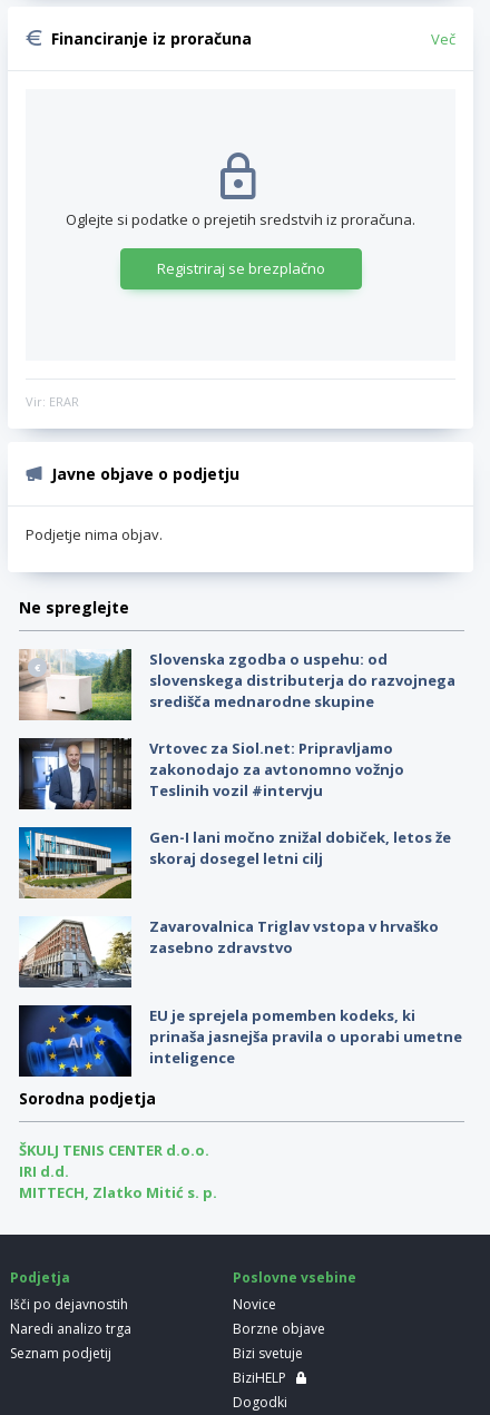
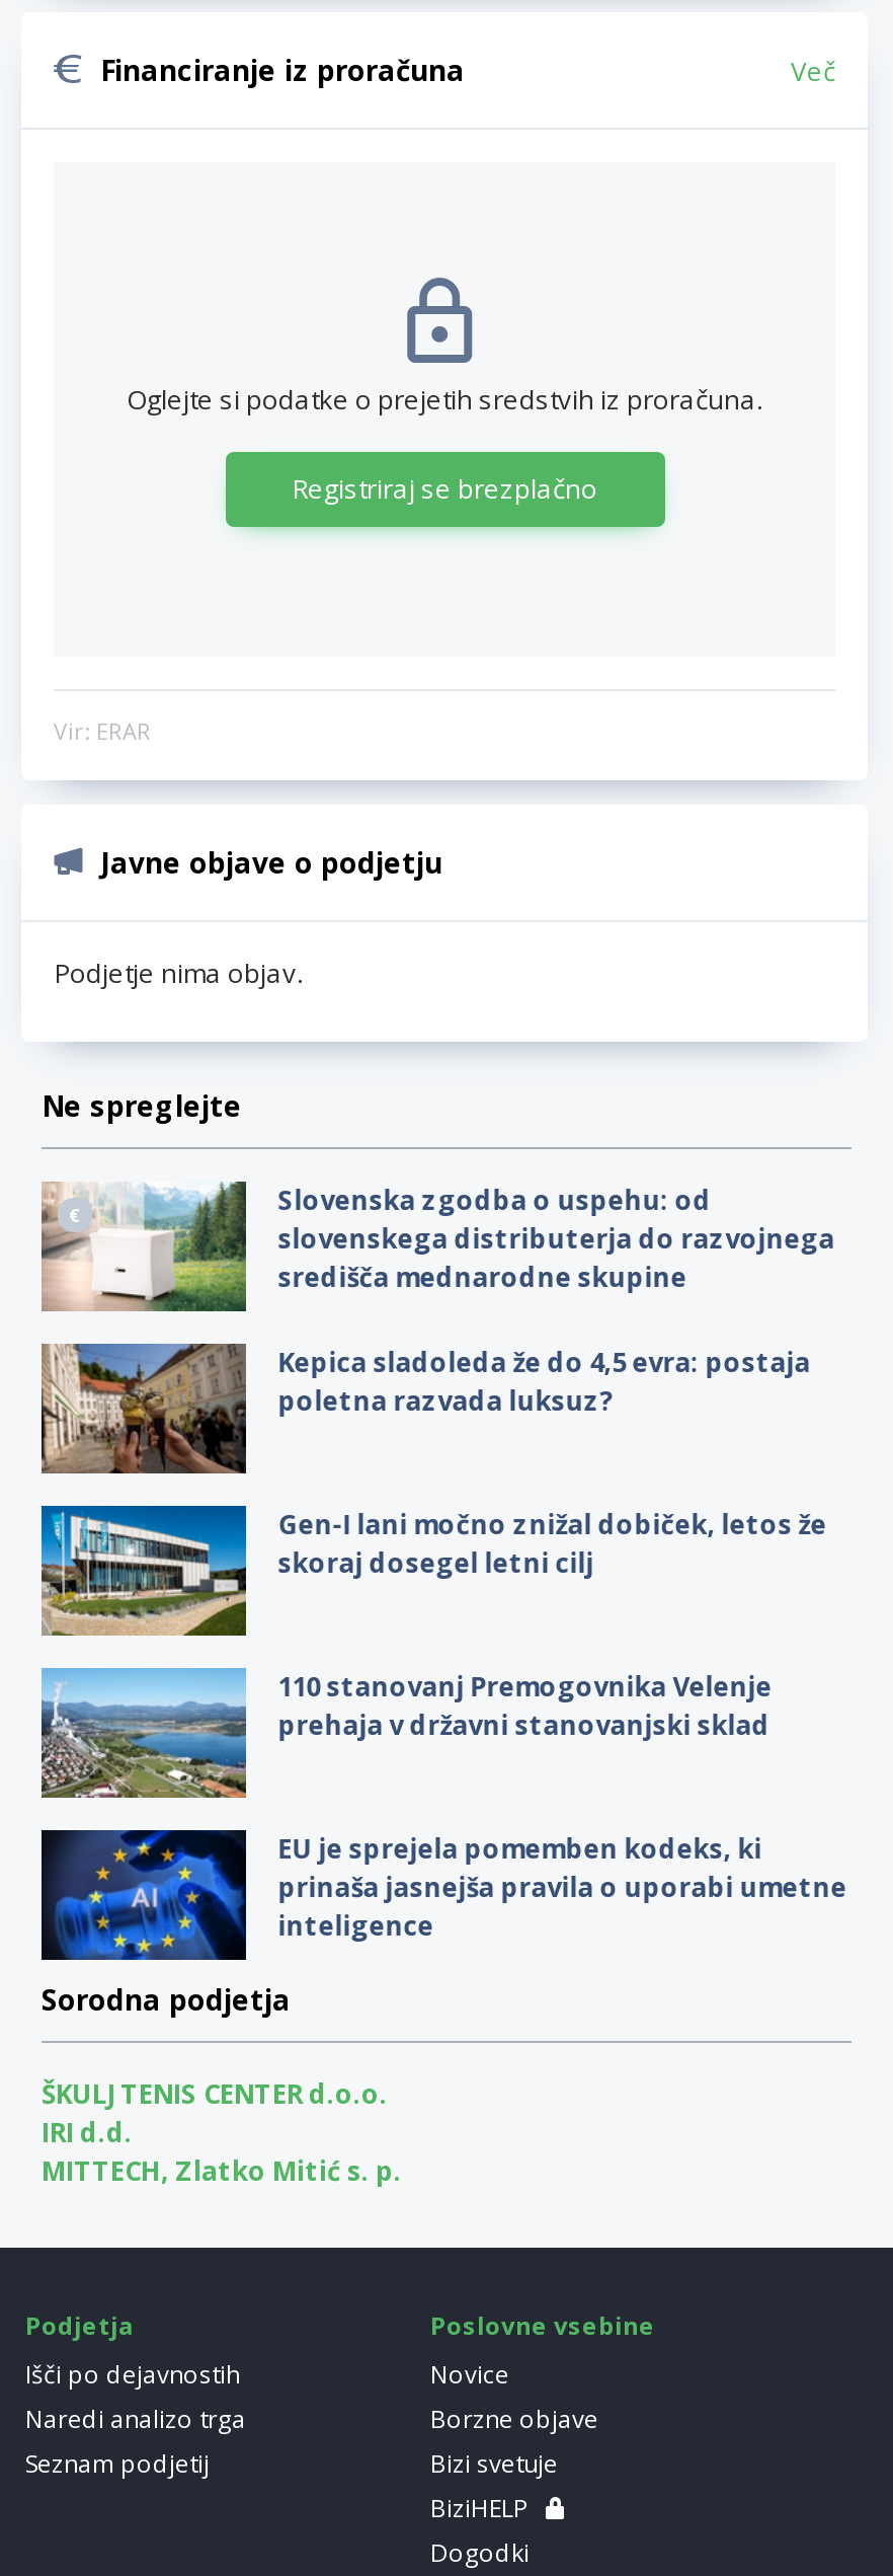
- [image]
- Vrtovec za Siol.net: Pripravljamo
- zakonodajo za avtonomno vožnjo
- Teslinih vozil #intervju
+ [image]
+ Kepica sladoleda že do 4,5 evra: postaja
+ poletna razvada luksuz?

- [image]
- Zavarovalnica Triglav vstopa v hrvaško
- zasebno zdravstvo
+ [image]
+ 110 stanovanj Premogovnika Velenje
+ prehaja v državni stanovanjski sklad
